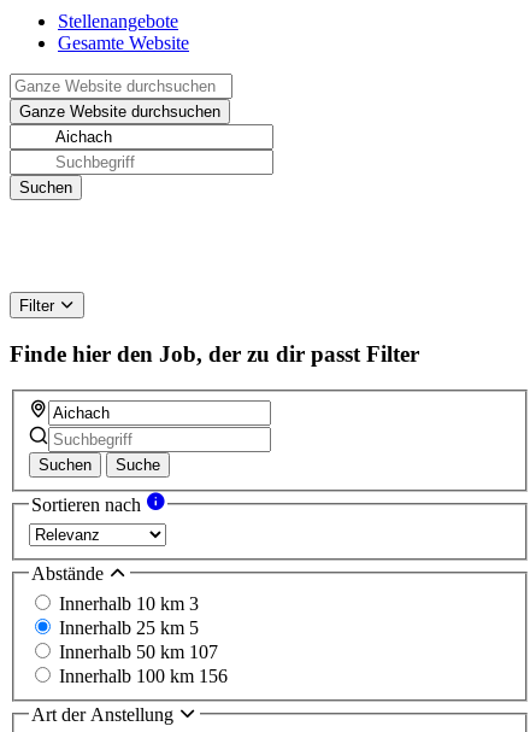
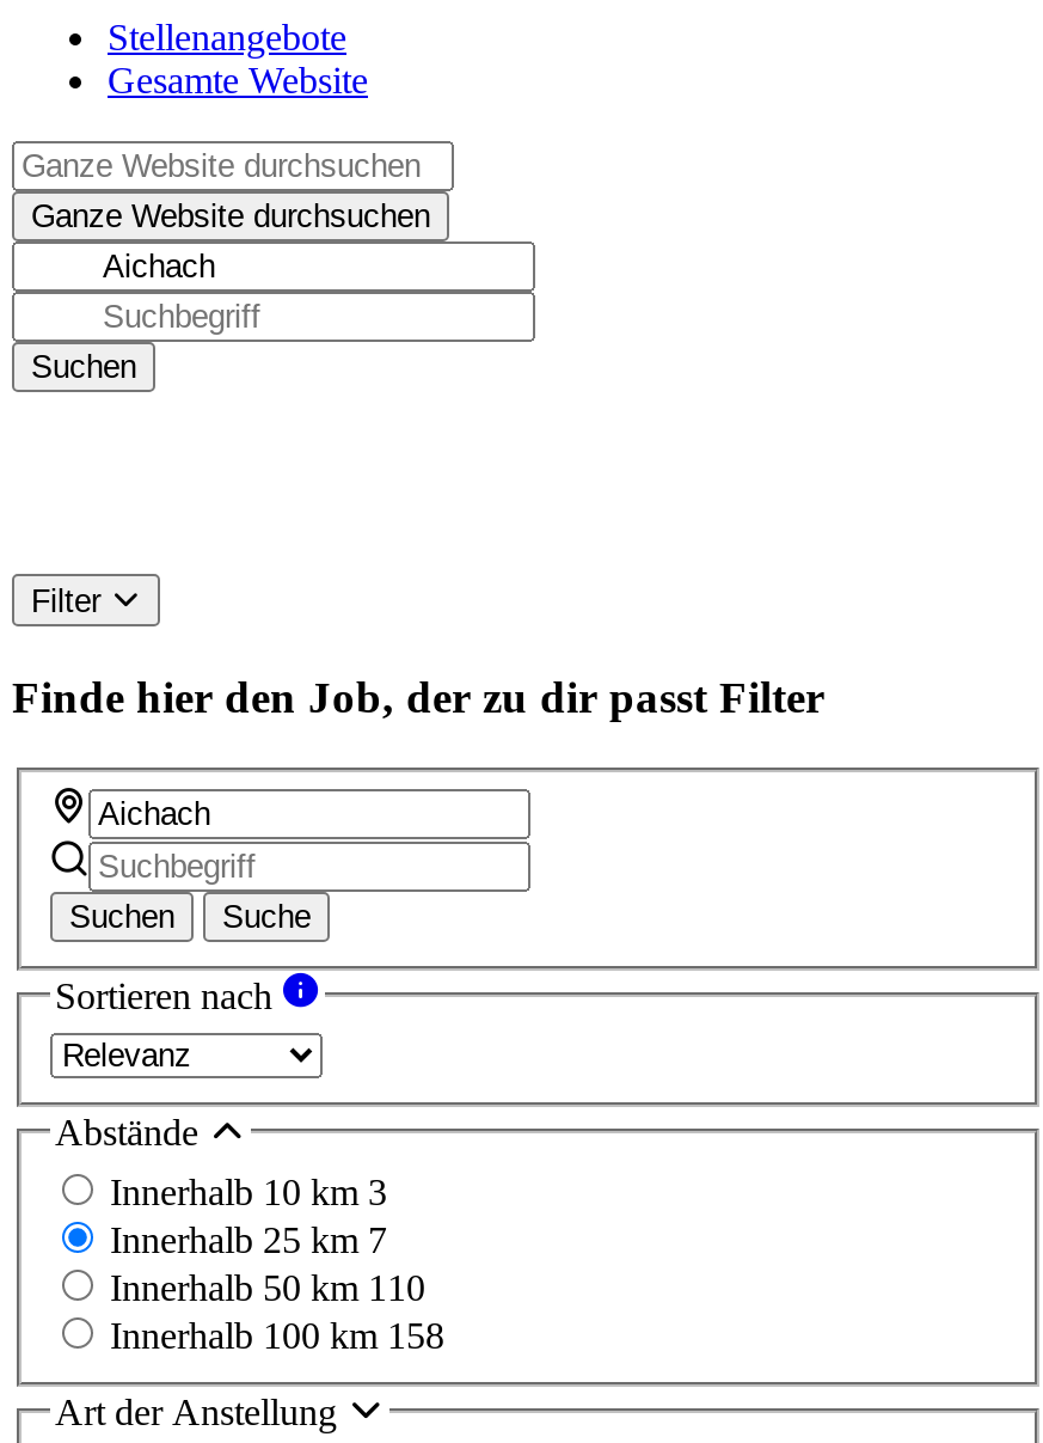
- Innerhalb 25 km 5
+ Innerhalb 25 km 7

- Innerhalb 50 km 107
+ Innerhalb 50 km 110

- Innerhalb 100 km 156
+ Innerhalb 100 km 158
